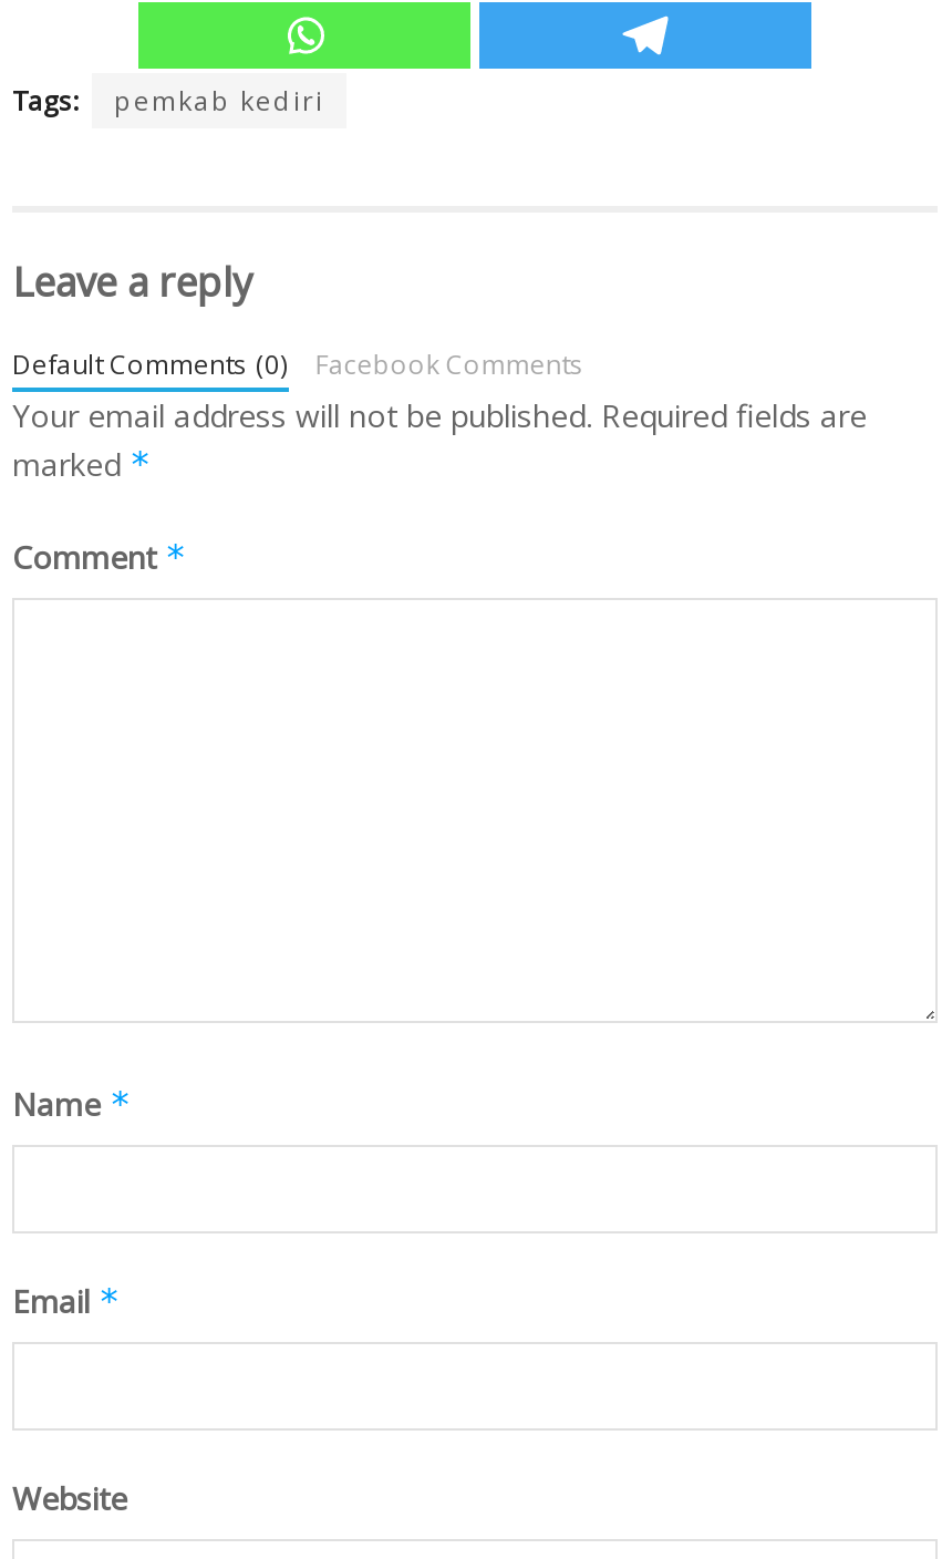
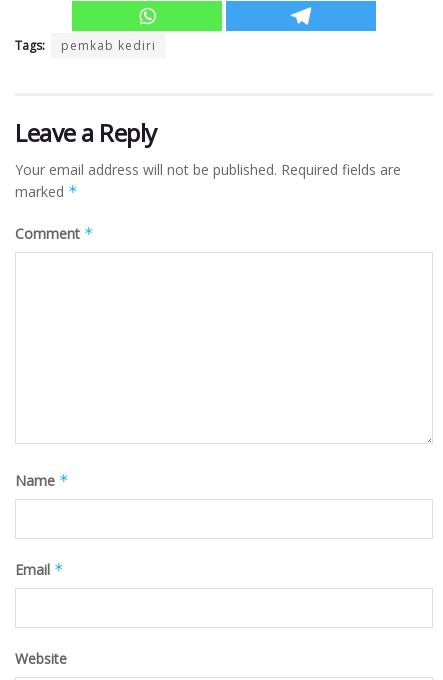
- Leave a reply
- Default Comments (0)
- Facebook Comments
+ Leave a Reply
